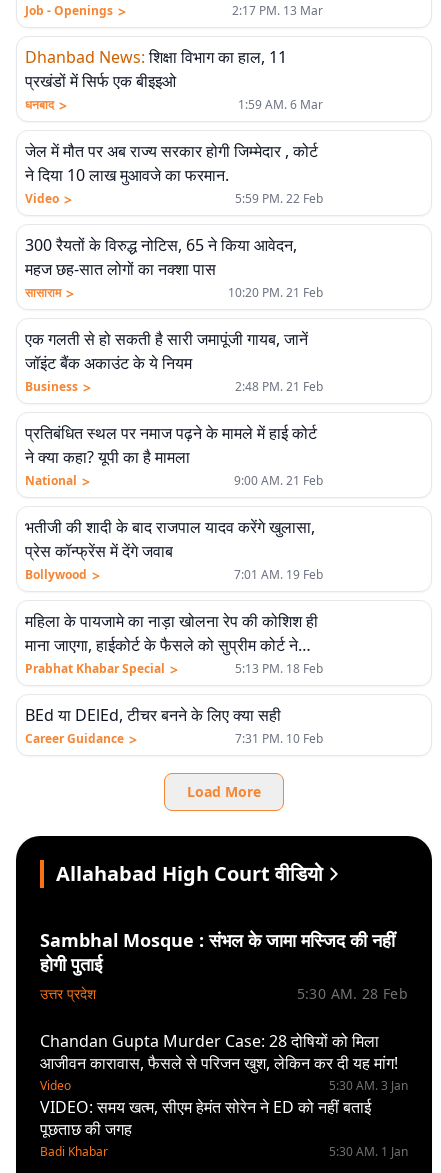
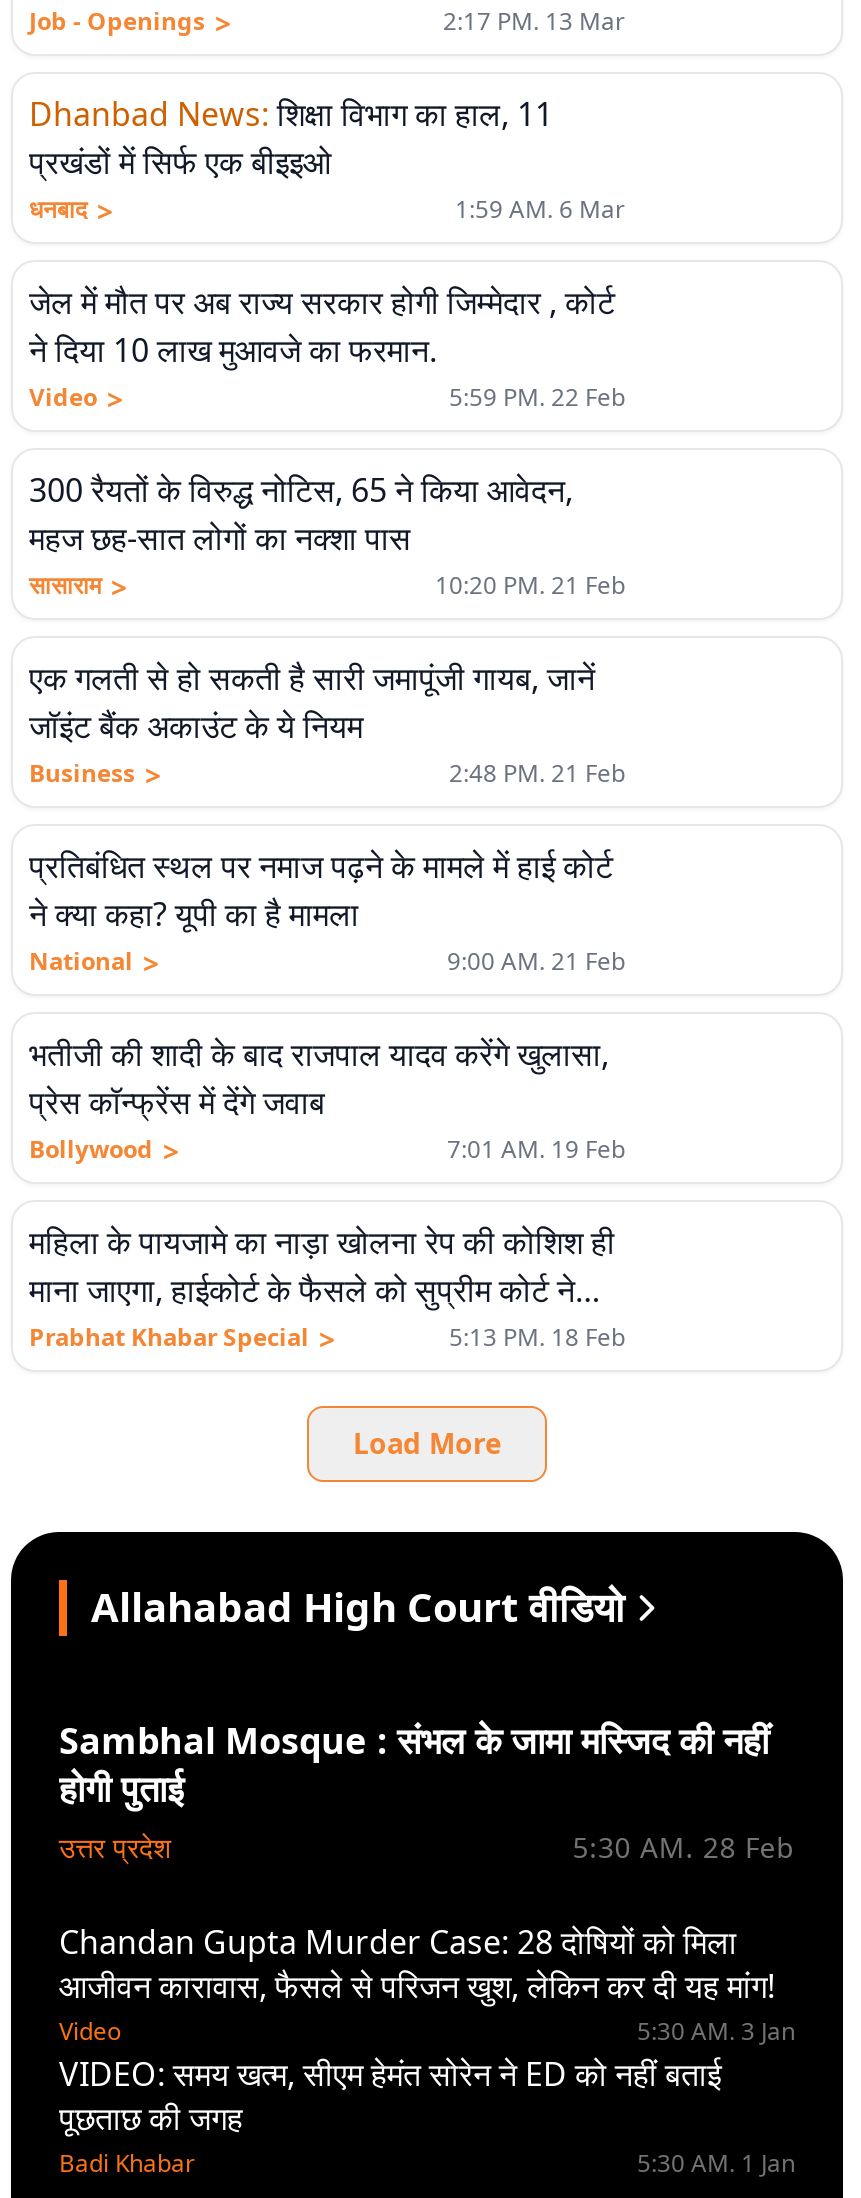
- BEd या DElEd, टीचर बनने के लिए क्या सही
- Career Guidance >
- 7:31 PM. 10 Feb
